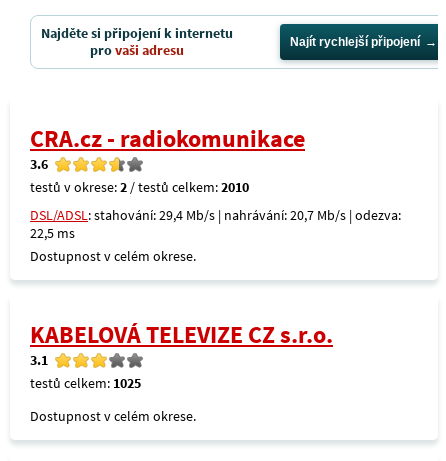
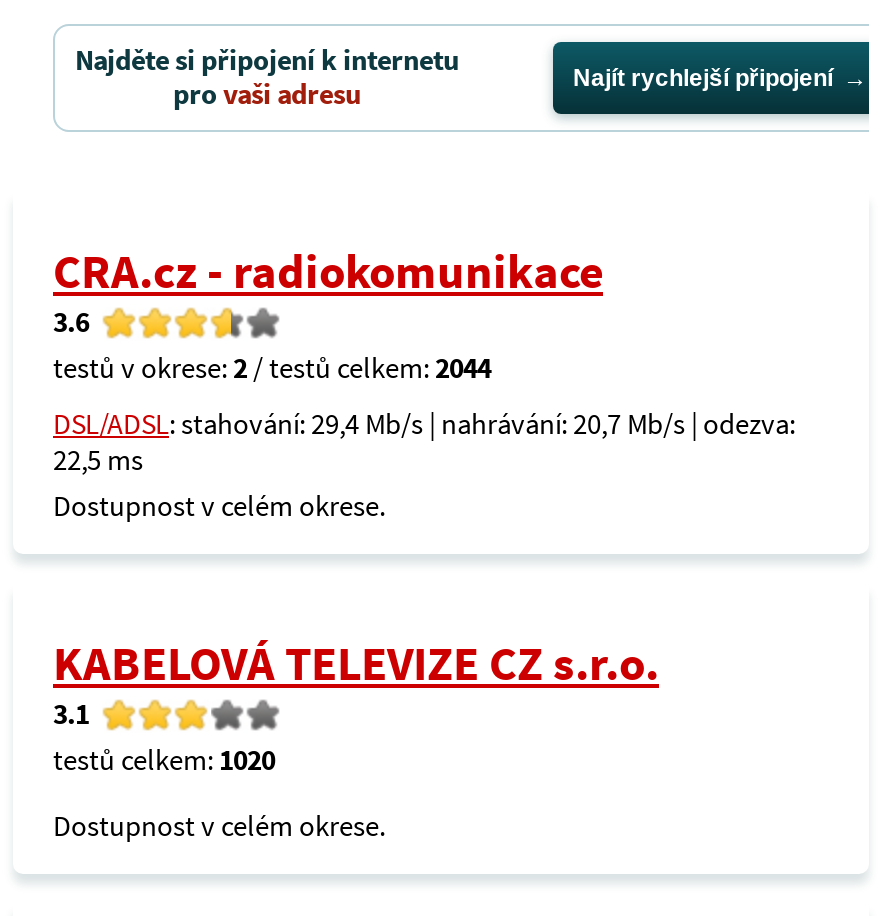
- testů v okrese: 2 / testů celkem: 2010
+ testů v okrese: 2 / testů celkem: 2044

- testů celkem: 1025
+ testů celkem: 1020
